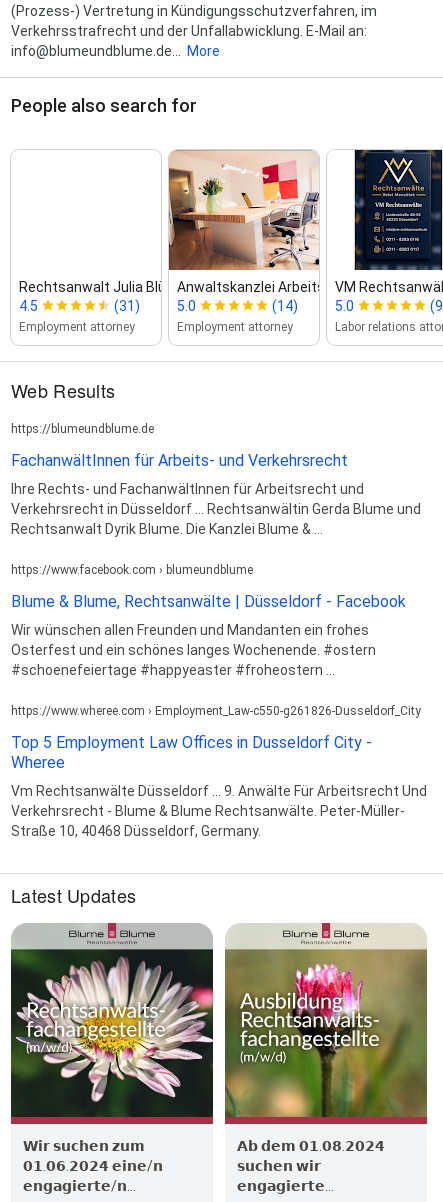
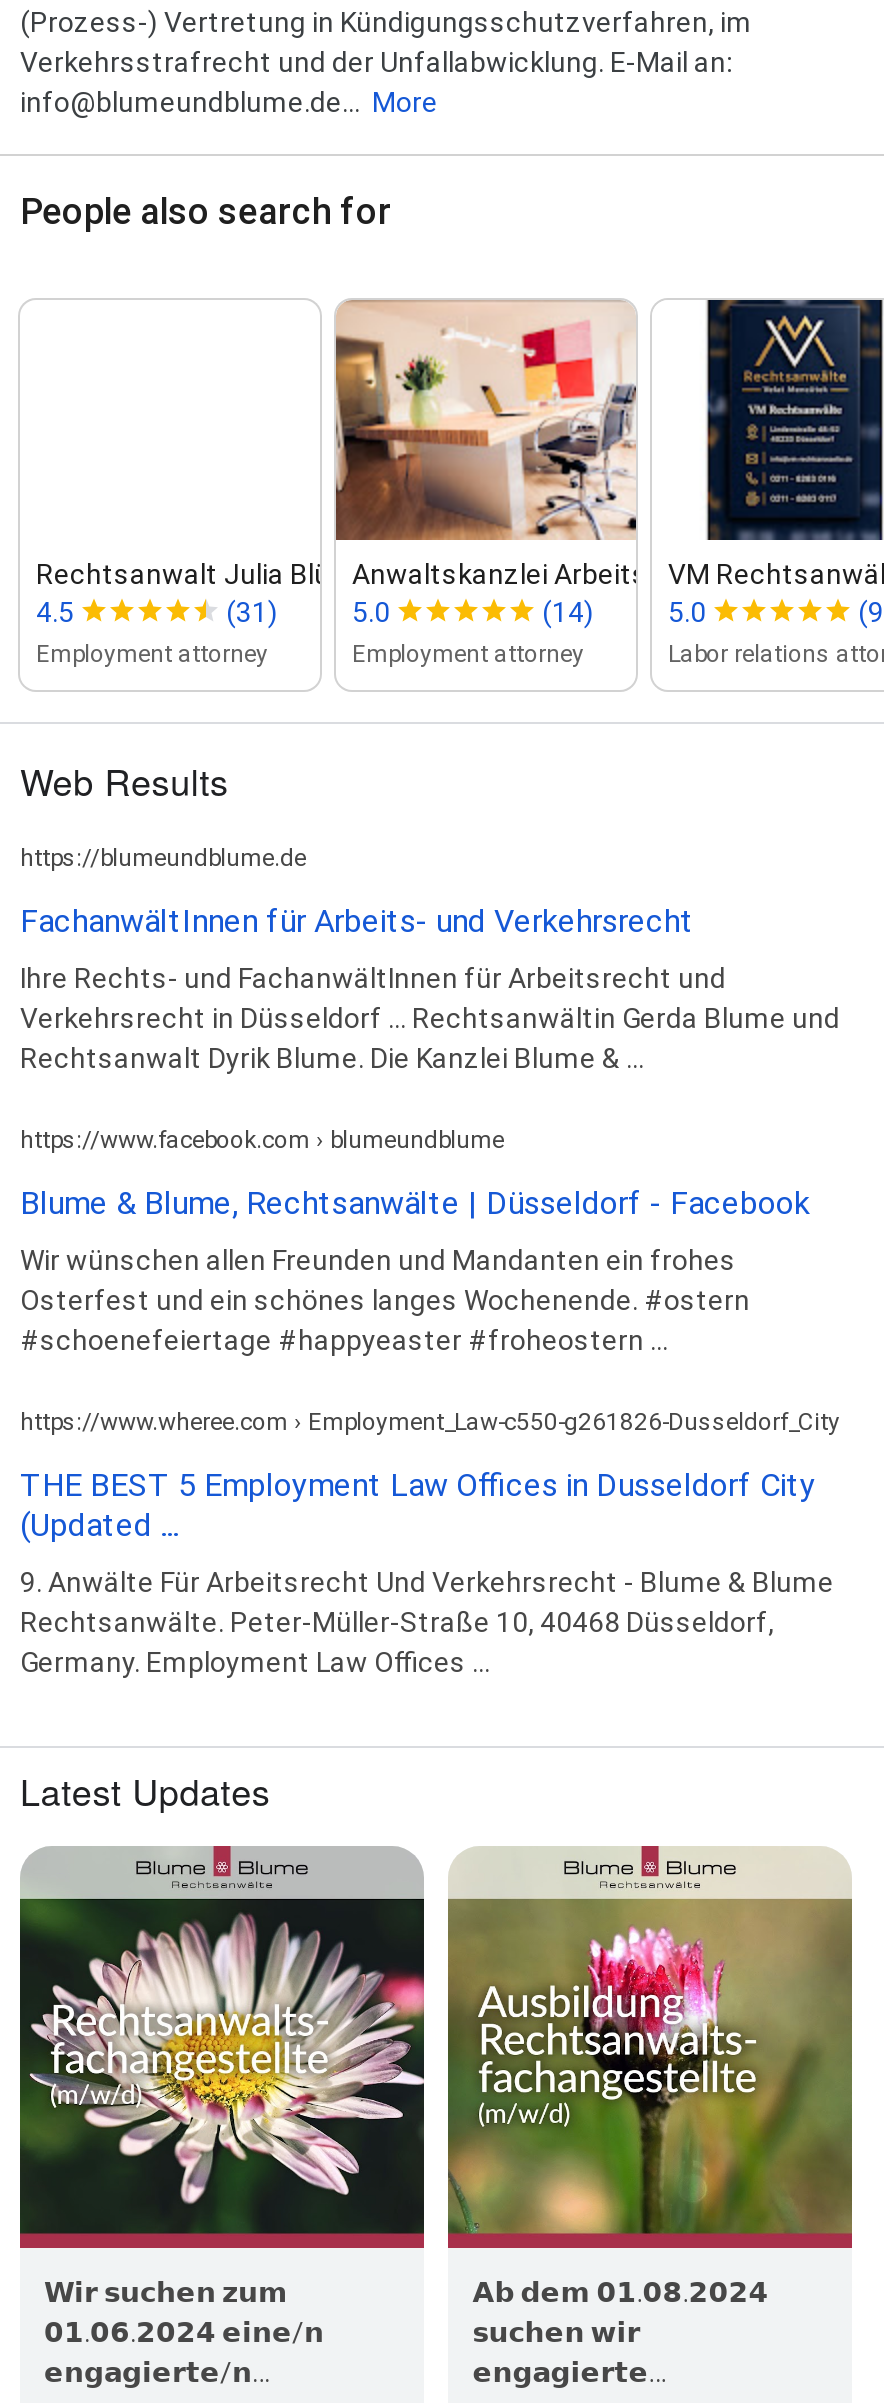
- Top 5 Employment Law Offices in Dusseldorf City -
- Wheree
+ THE BEST 5 Employment Law Offices in Dusseldorf City
+ (Updated ...

- Vm Rechtsanwälte Düsseldorf ... 9. Anwälte Für Arbeitsrecht Und
- Verkehrsrecht - Blume & Blume Rechtsanwälte. Peter-Müller-
- Straße 10, 40468 Düsseldorf, Germany.
+ 9. Anwälte Für Arbeitsrecht Und Verkehrsrecht - Blume & Blume
+ Rechtsanwälte. Peter-Müller-Straße 10, 40468 Düsseldorf,
+ Germany. Employment Law Offices ...
